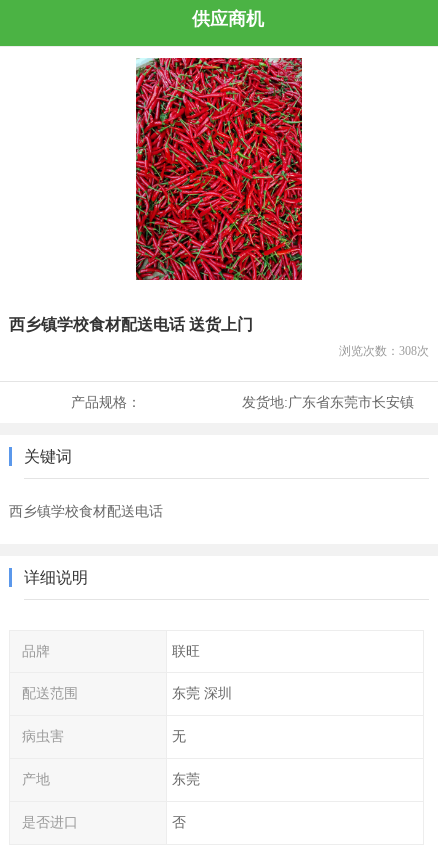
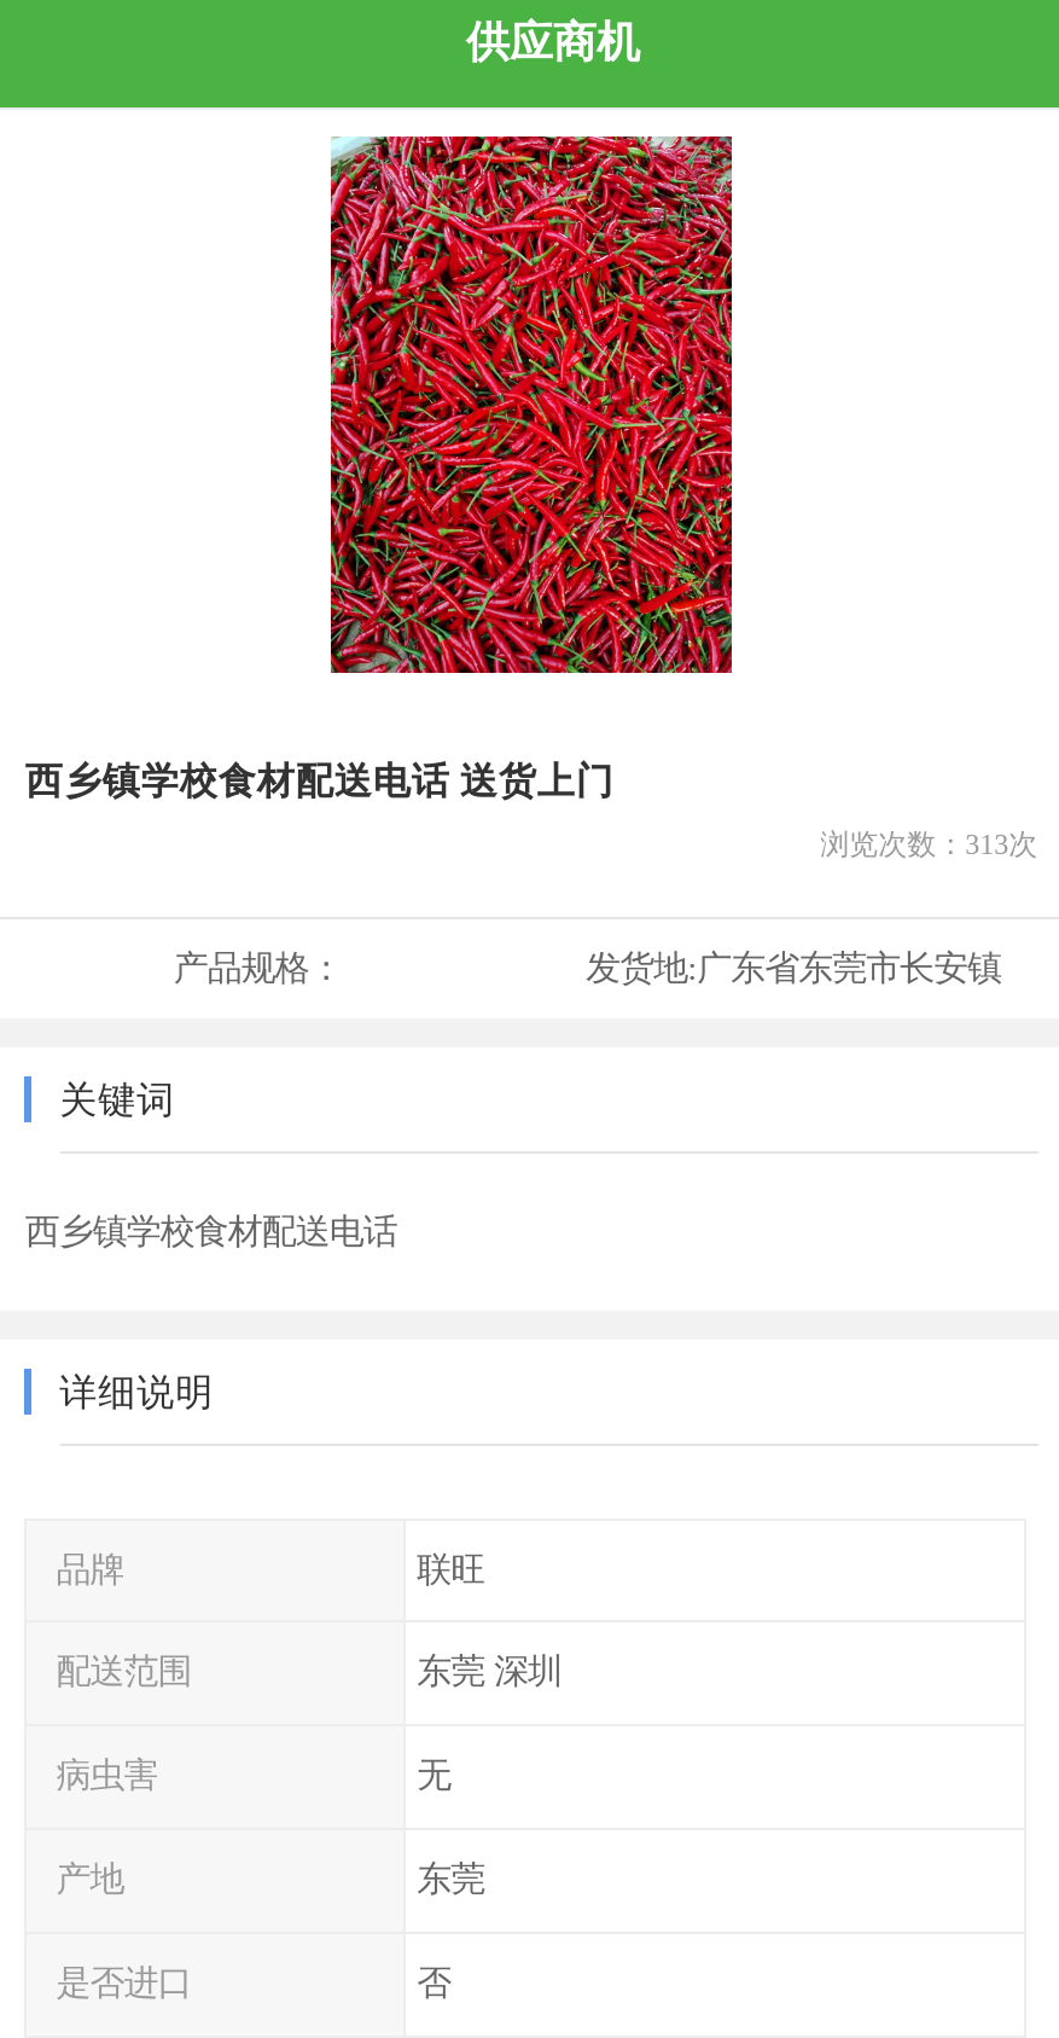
- 浏览次数：308次
+ 浏览次数：313次
